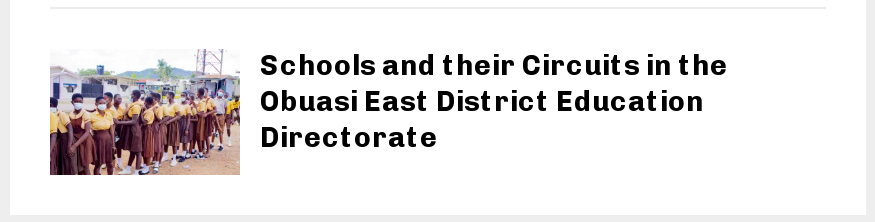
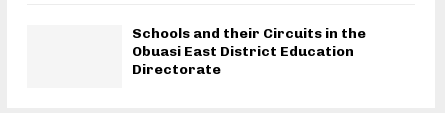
- [image]
